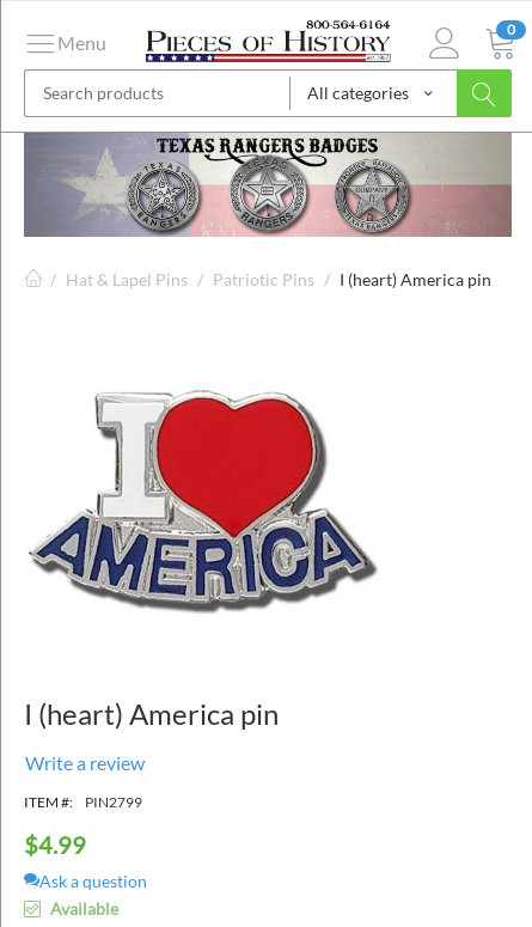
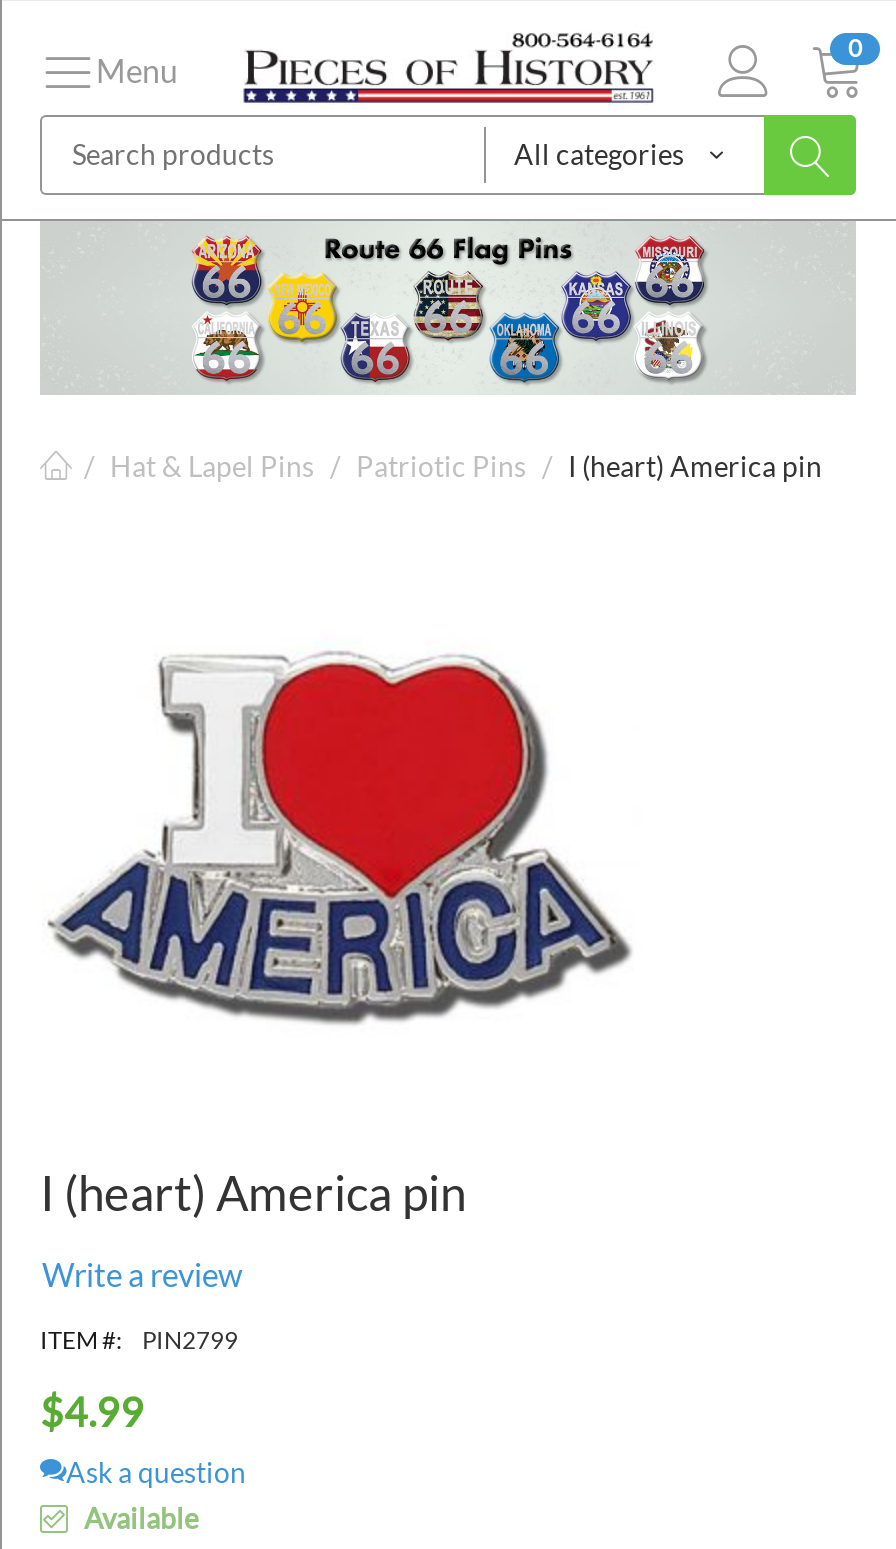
- [image]
+ [image]
